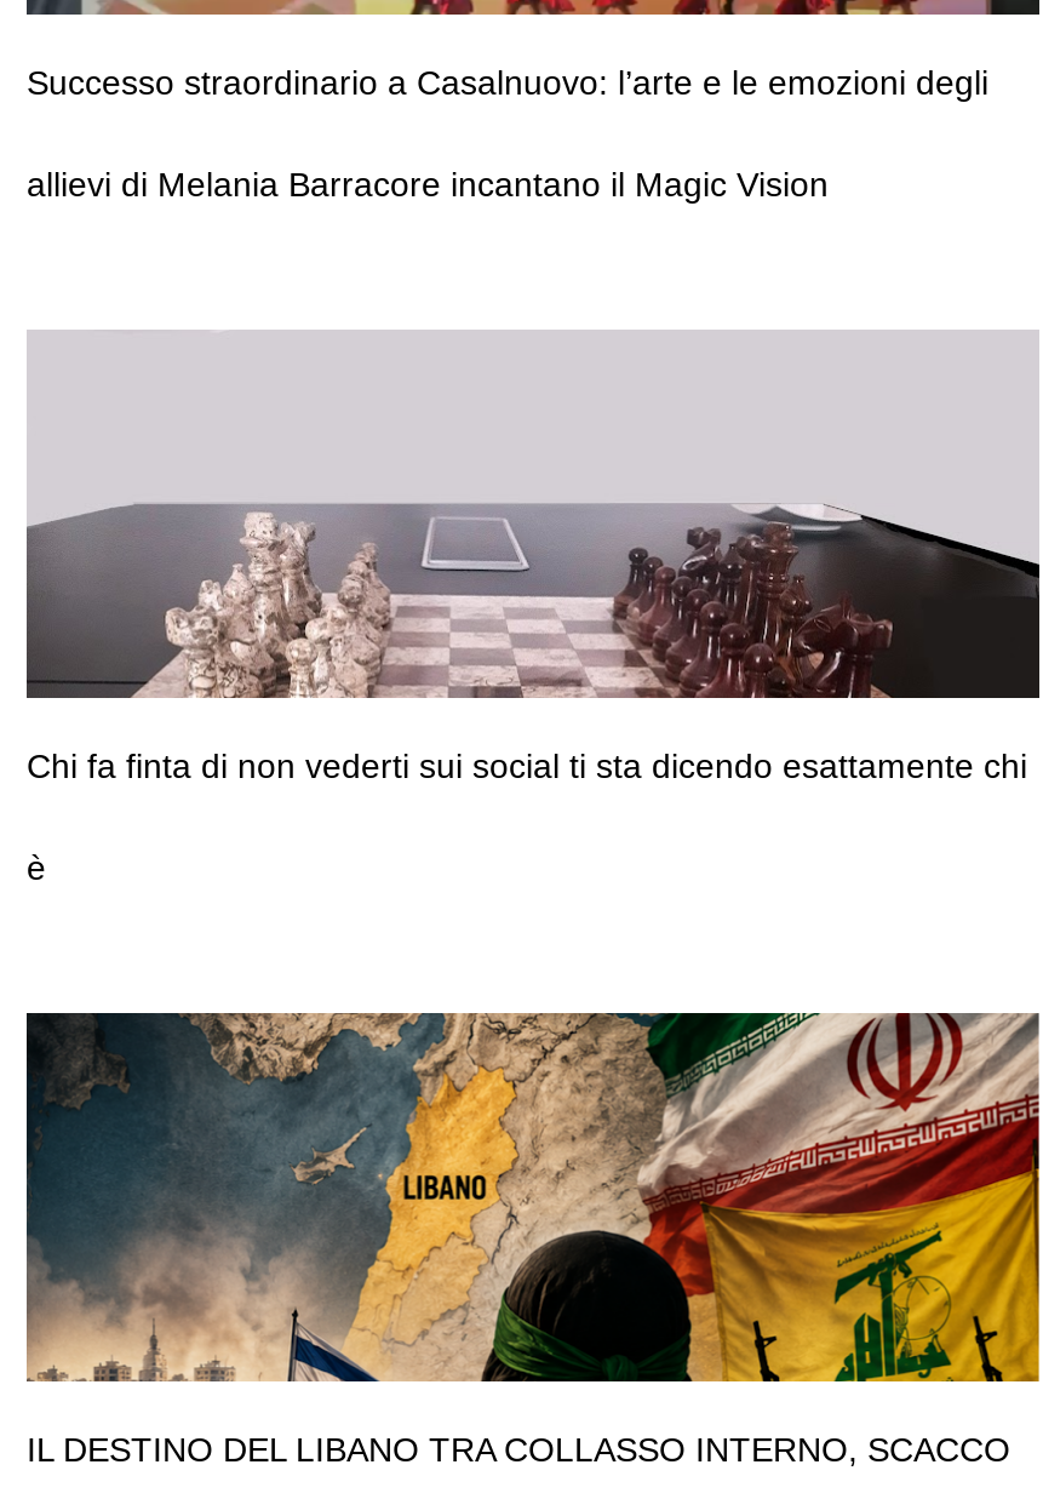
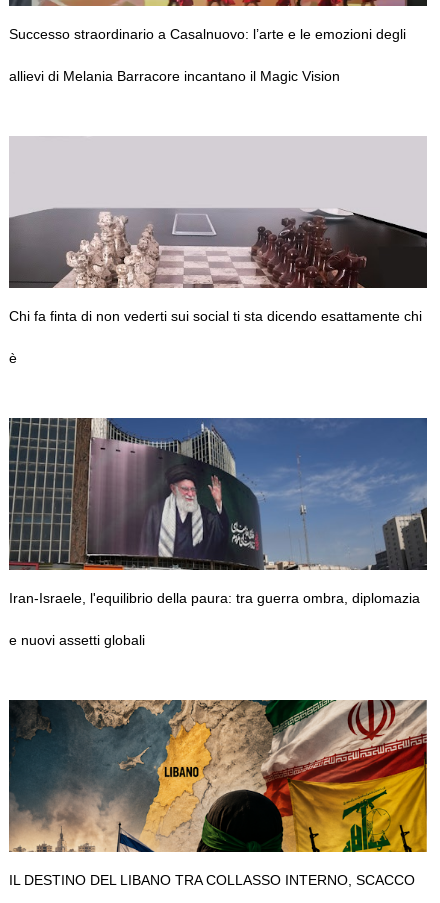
+ [image]
+ Iran-Israele, l'equilibrio della paura: tra guerra ombra, diplomazia
+ e nuovi assetti globali
